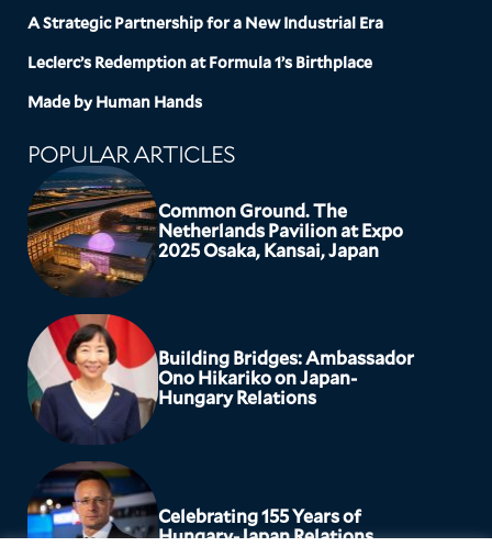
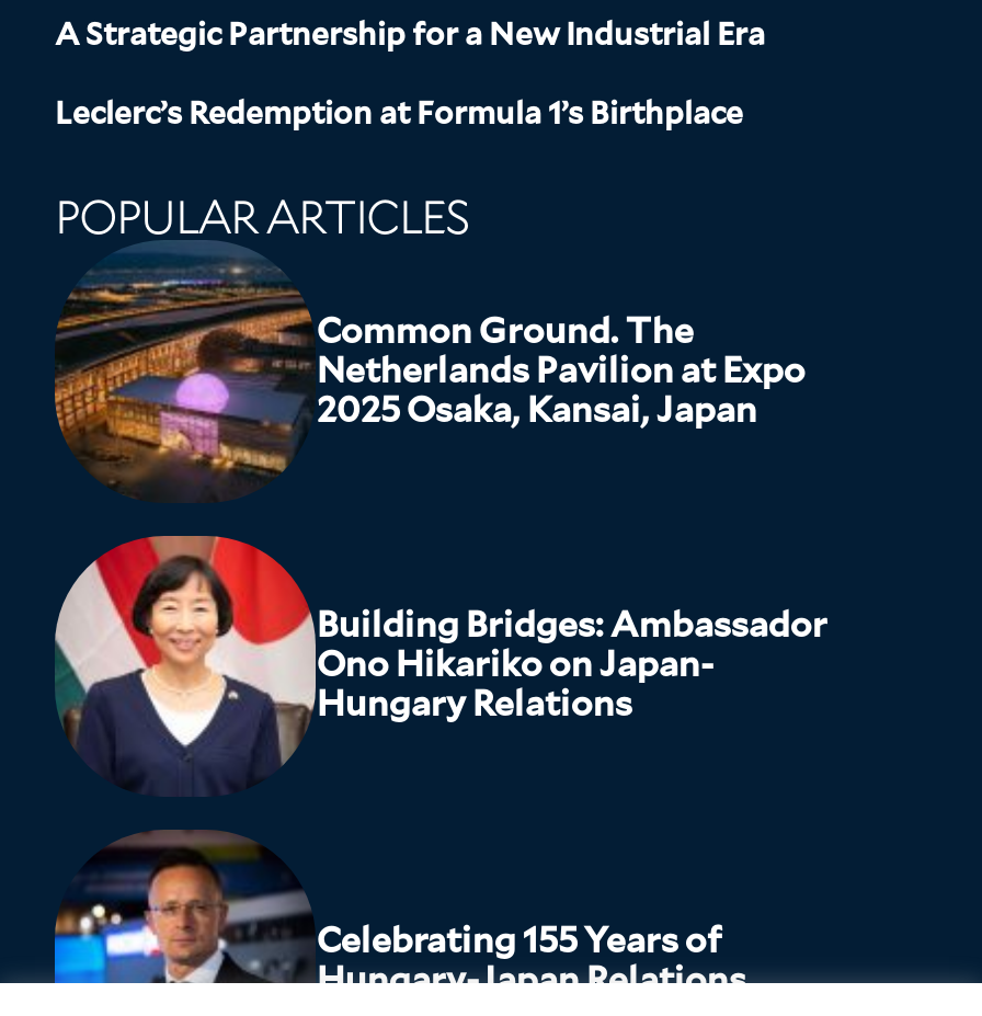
- Made by Human Hands
